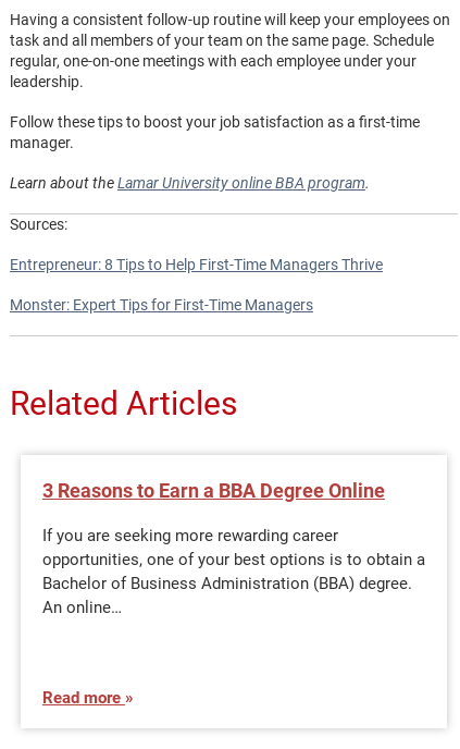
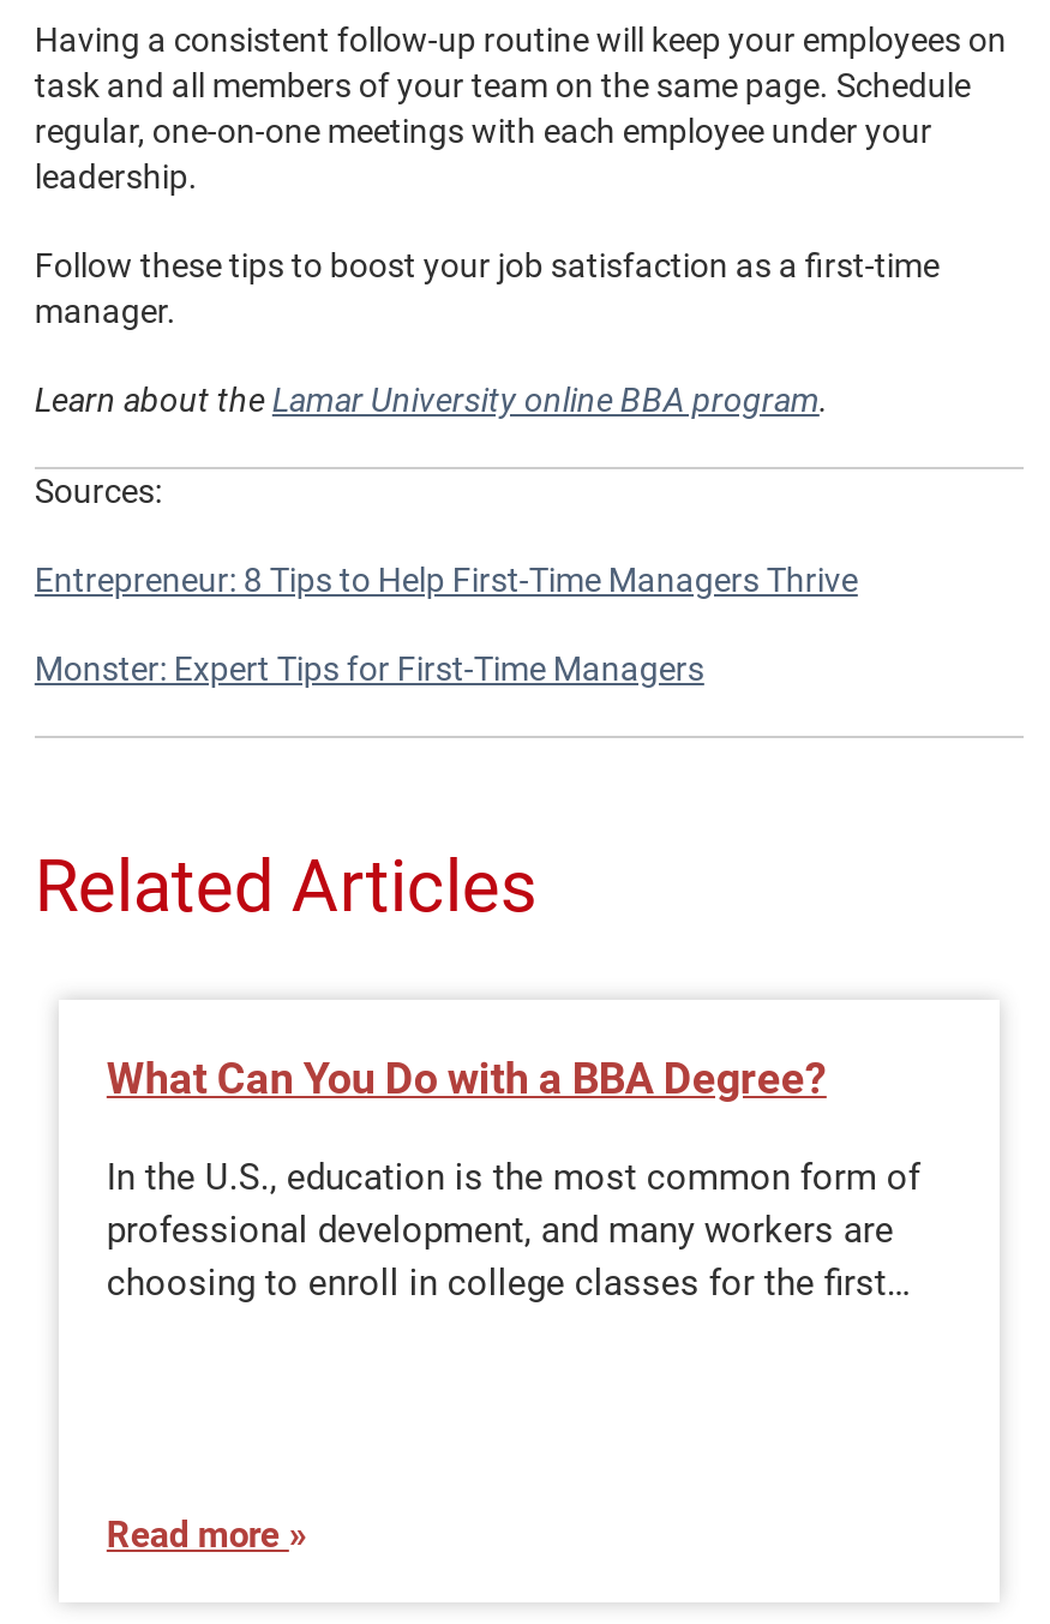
- 3 Reasons to Earn a BBA Degree Online
+ What Can You Do with a BBA Degree?

- If you are seeking more rewarding career
- opportunities, one of your best options is to obtain a
- Bachelor of Business Administration (BBA) degree.
- An online…
+ In the U.S., education is the most common form of
+ professional development, and many workers are
+ choosing to enroll in college classes for the first…
